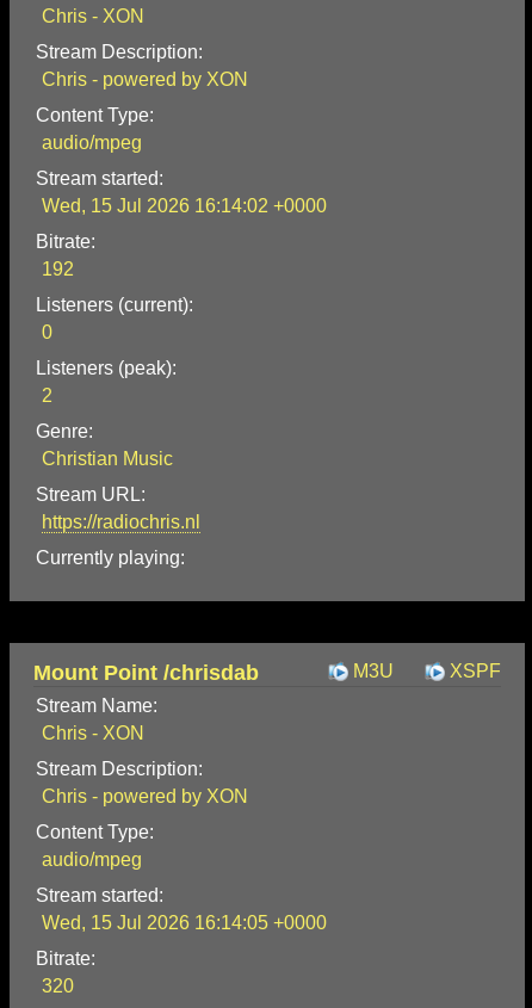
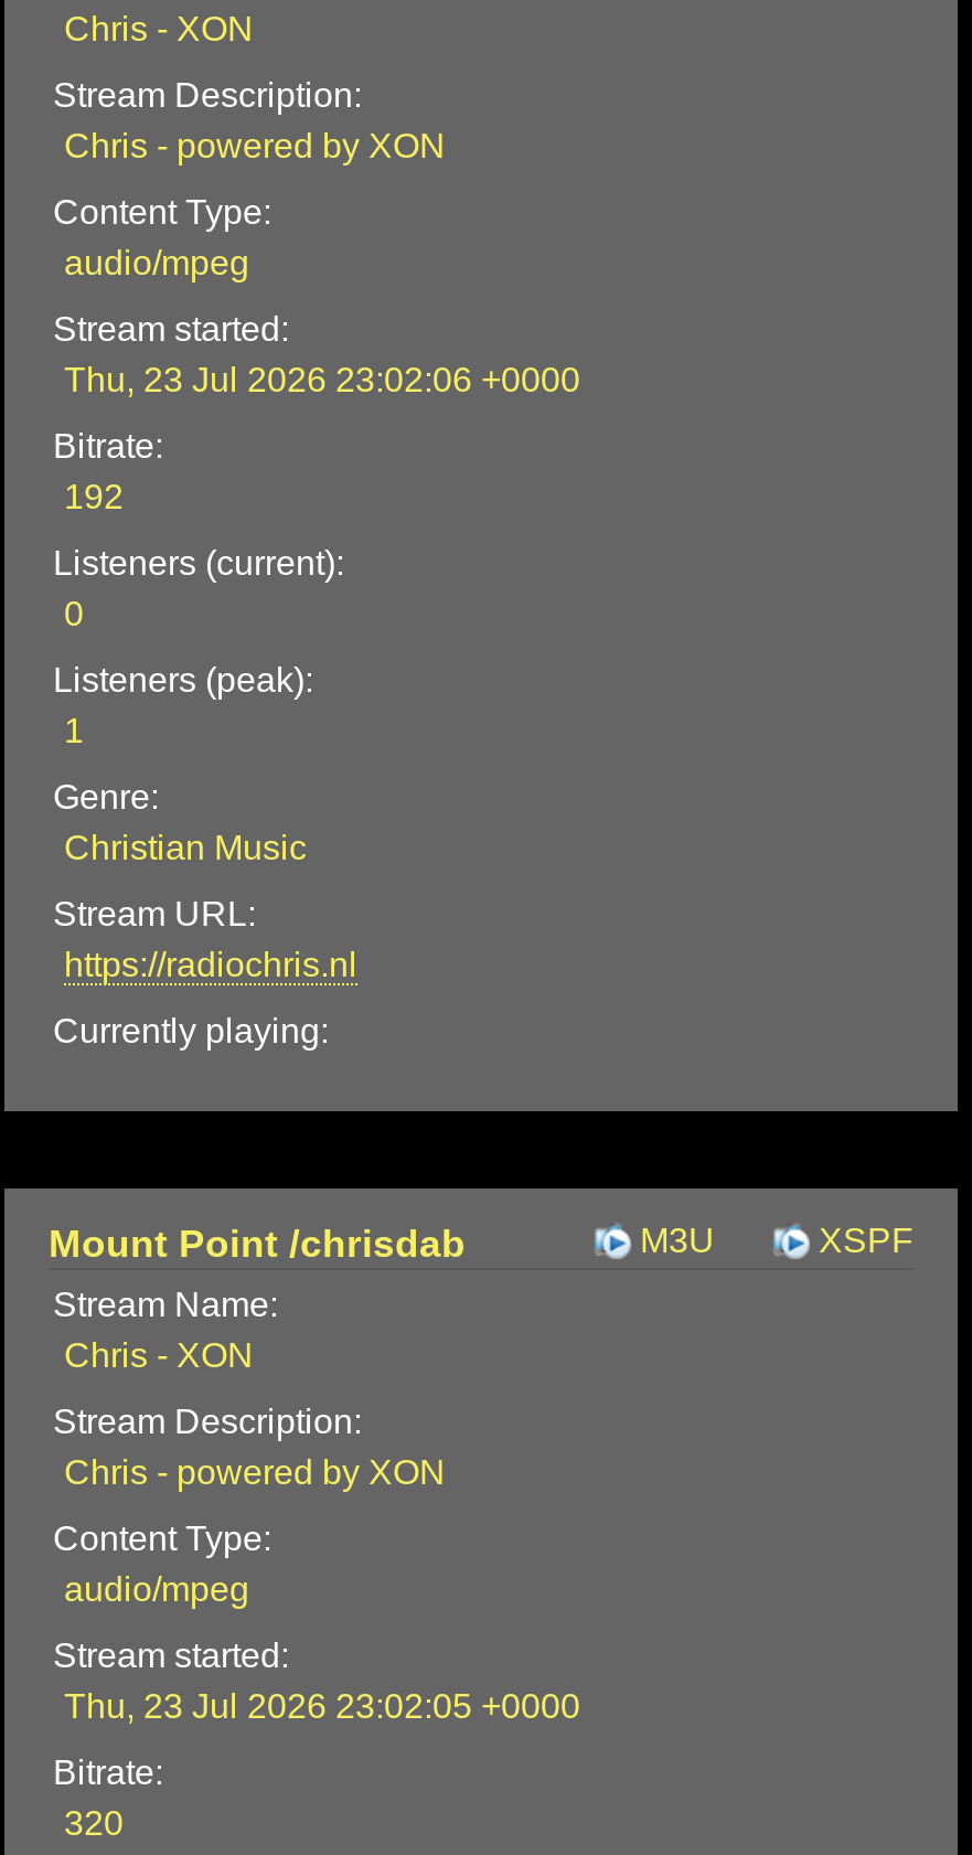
- Wed, 15 Jul 2026 16:14:02 +0000
+ Thu, 23 Jul 2026 23:02:06 +0000

- 2
+ 1

- Wed, 15 Jul 2026 16:14:05 +0000
+ Thu, 23 Jul 2026 23:02:05 +0000
